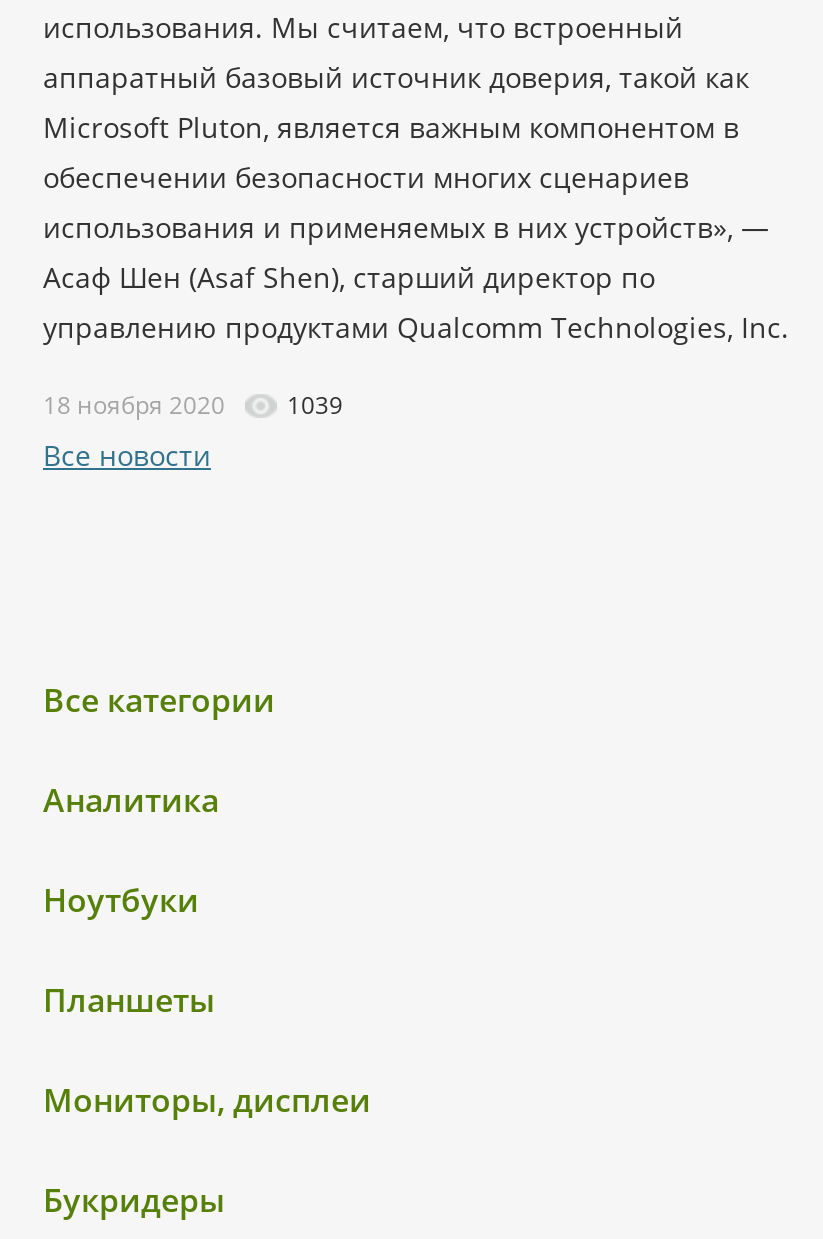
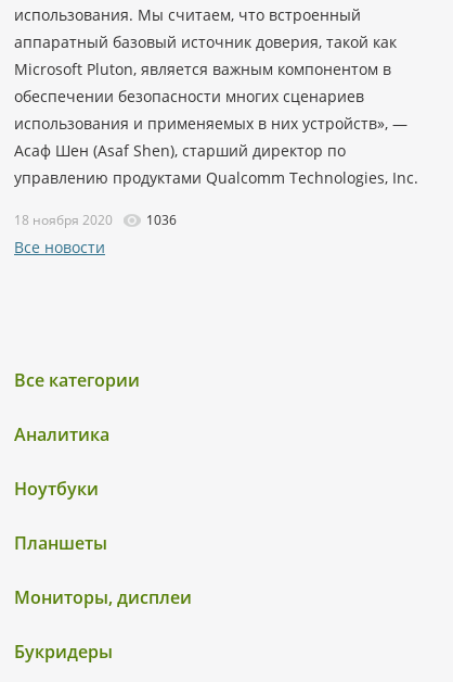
- 18 ноября 2020 1039
+ 18 ноября 2020 1036
